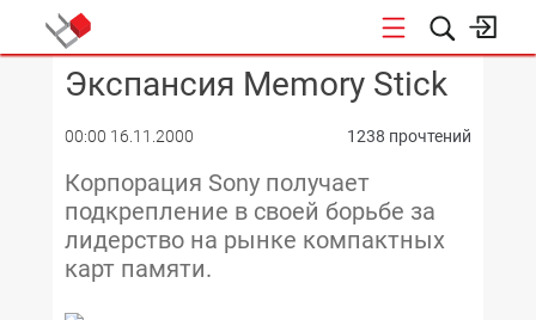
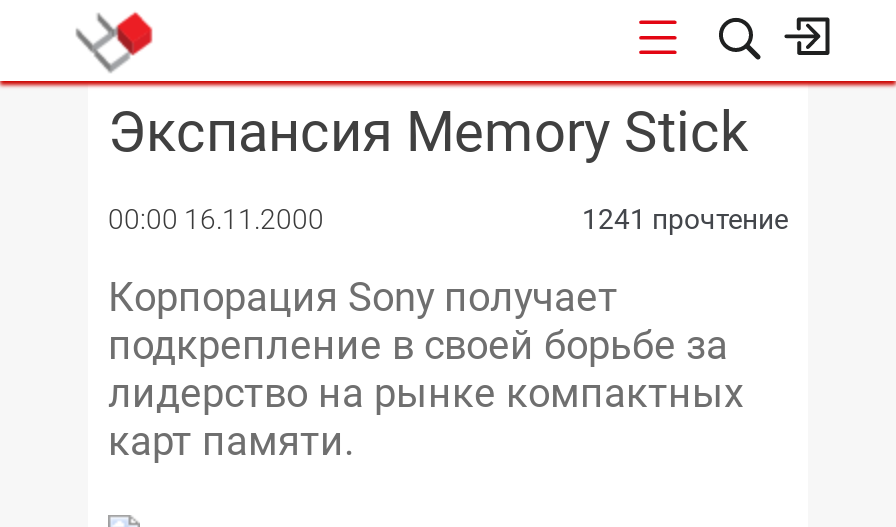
- 1238 прочтений
+ 1241 прочтение
